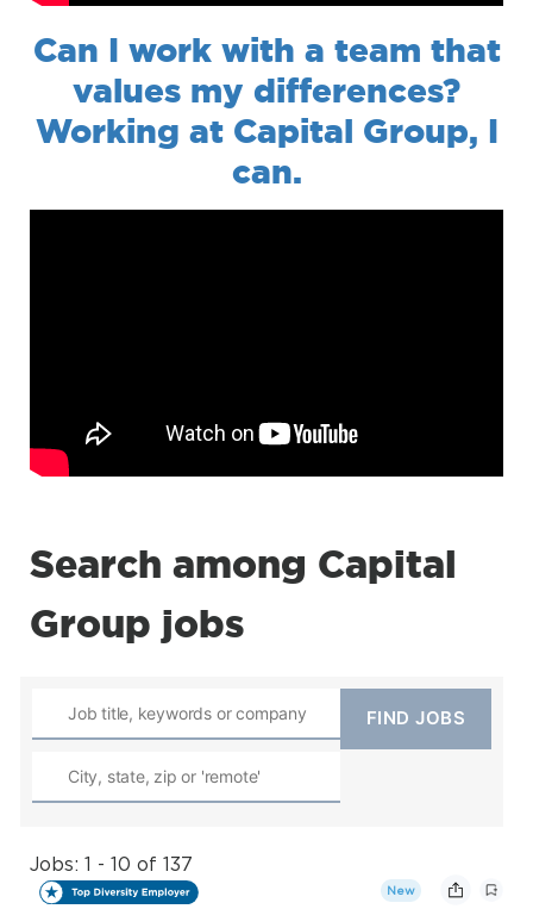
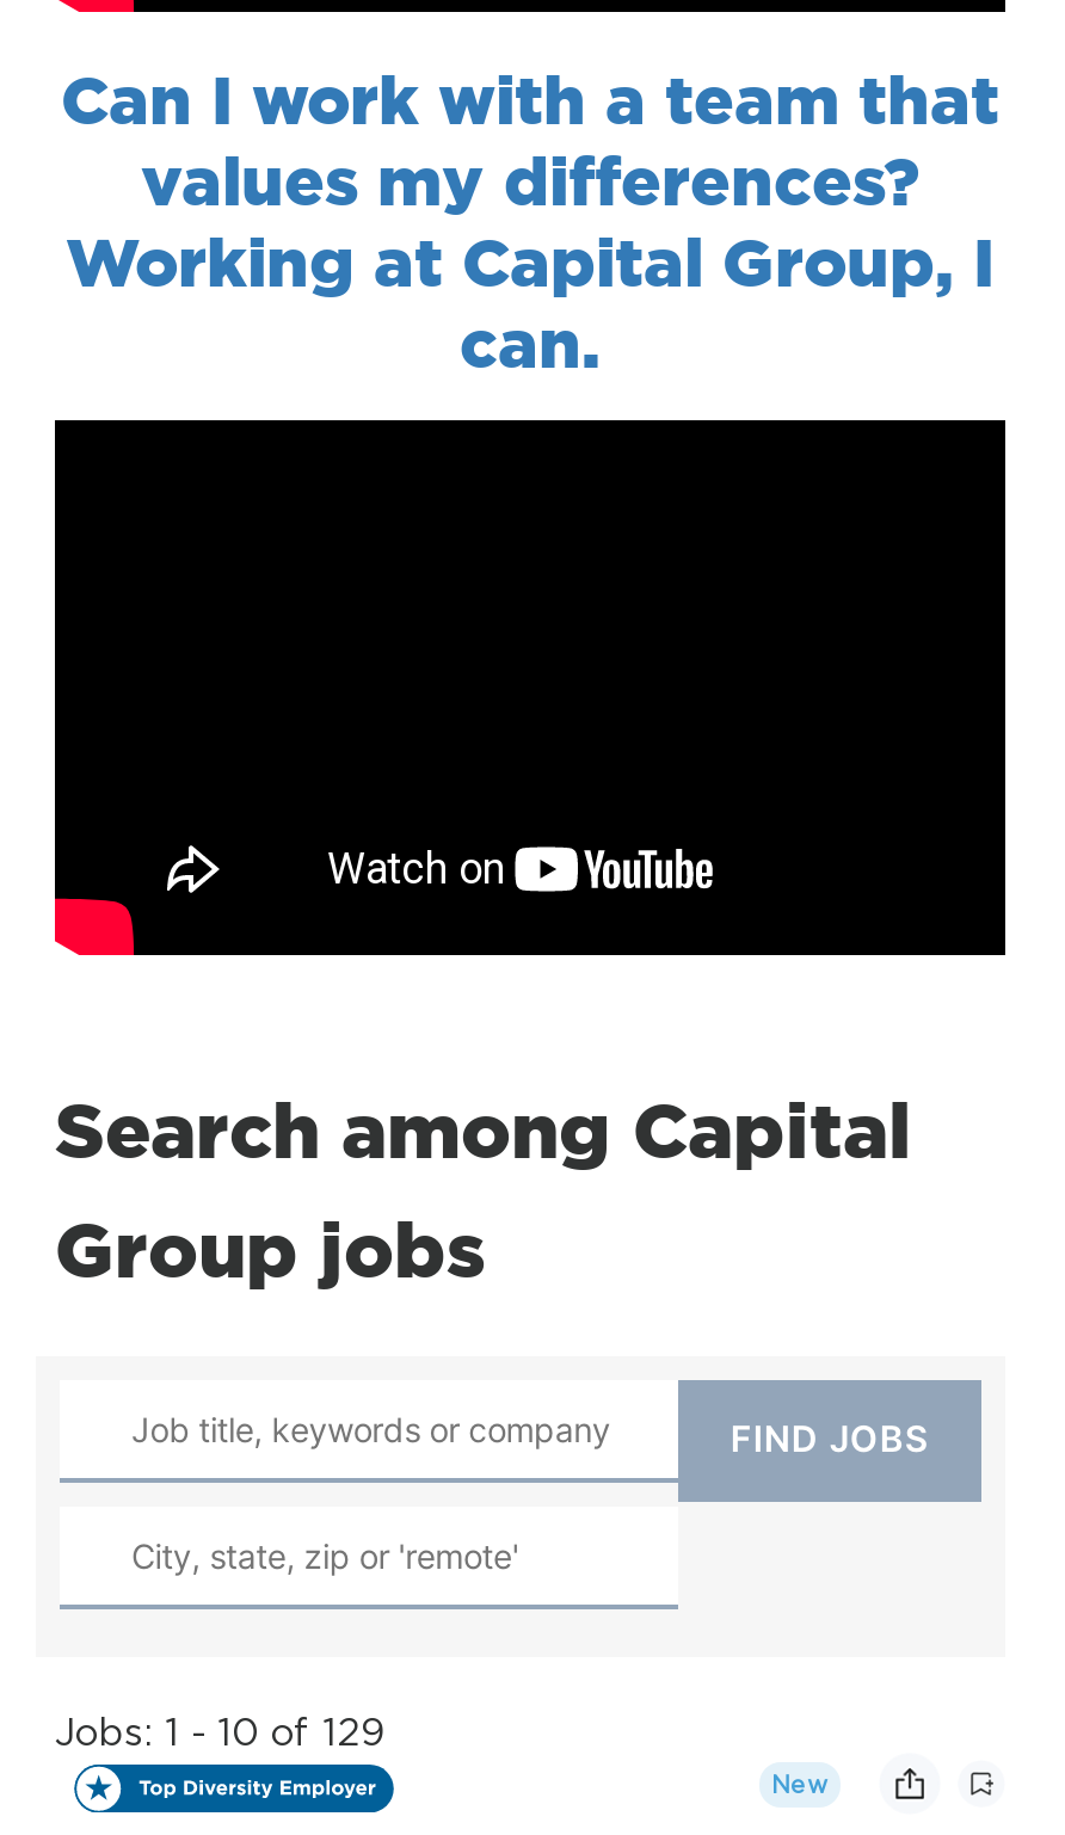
- Jobs: 1 - 10 of 137
+ Jobs: 1 - 10 of 129
